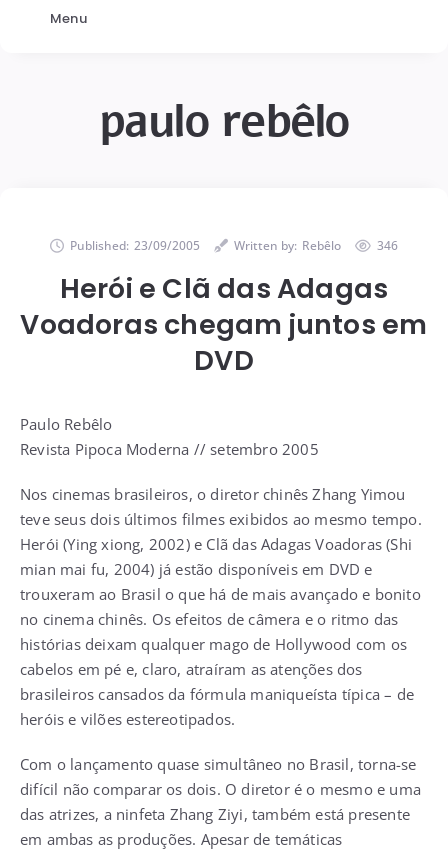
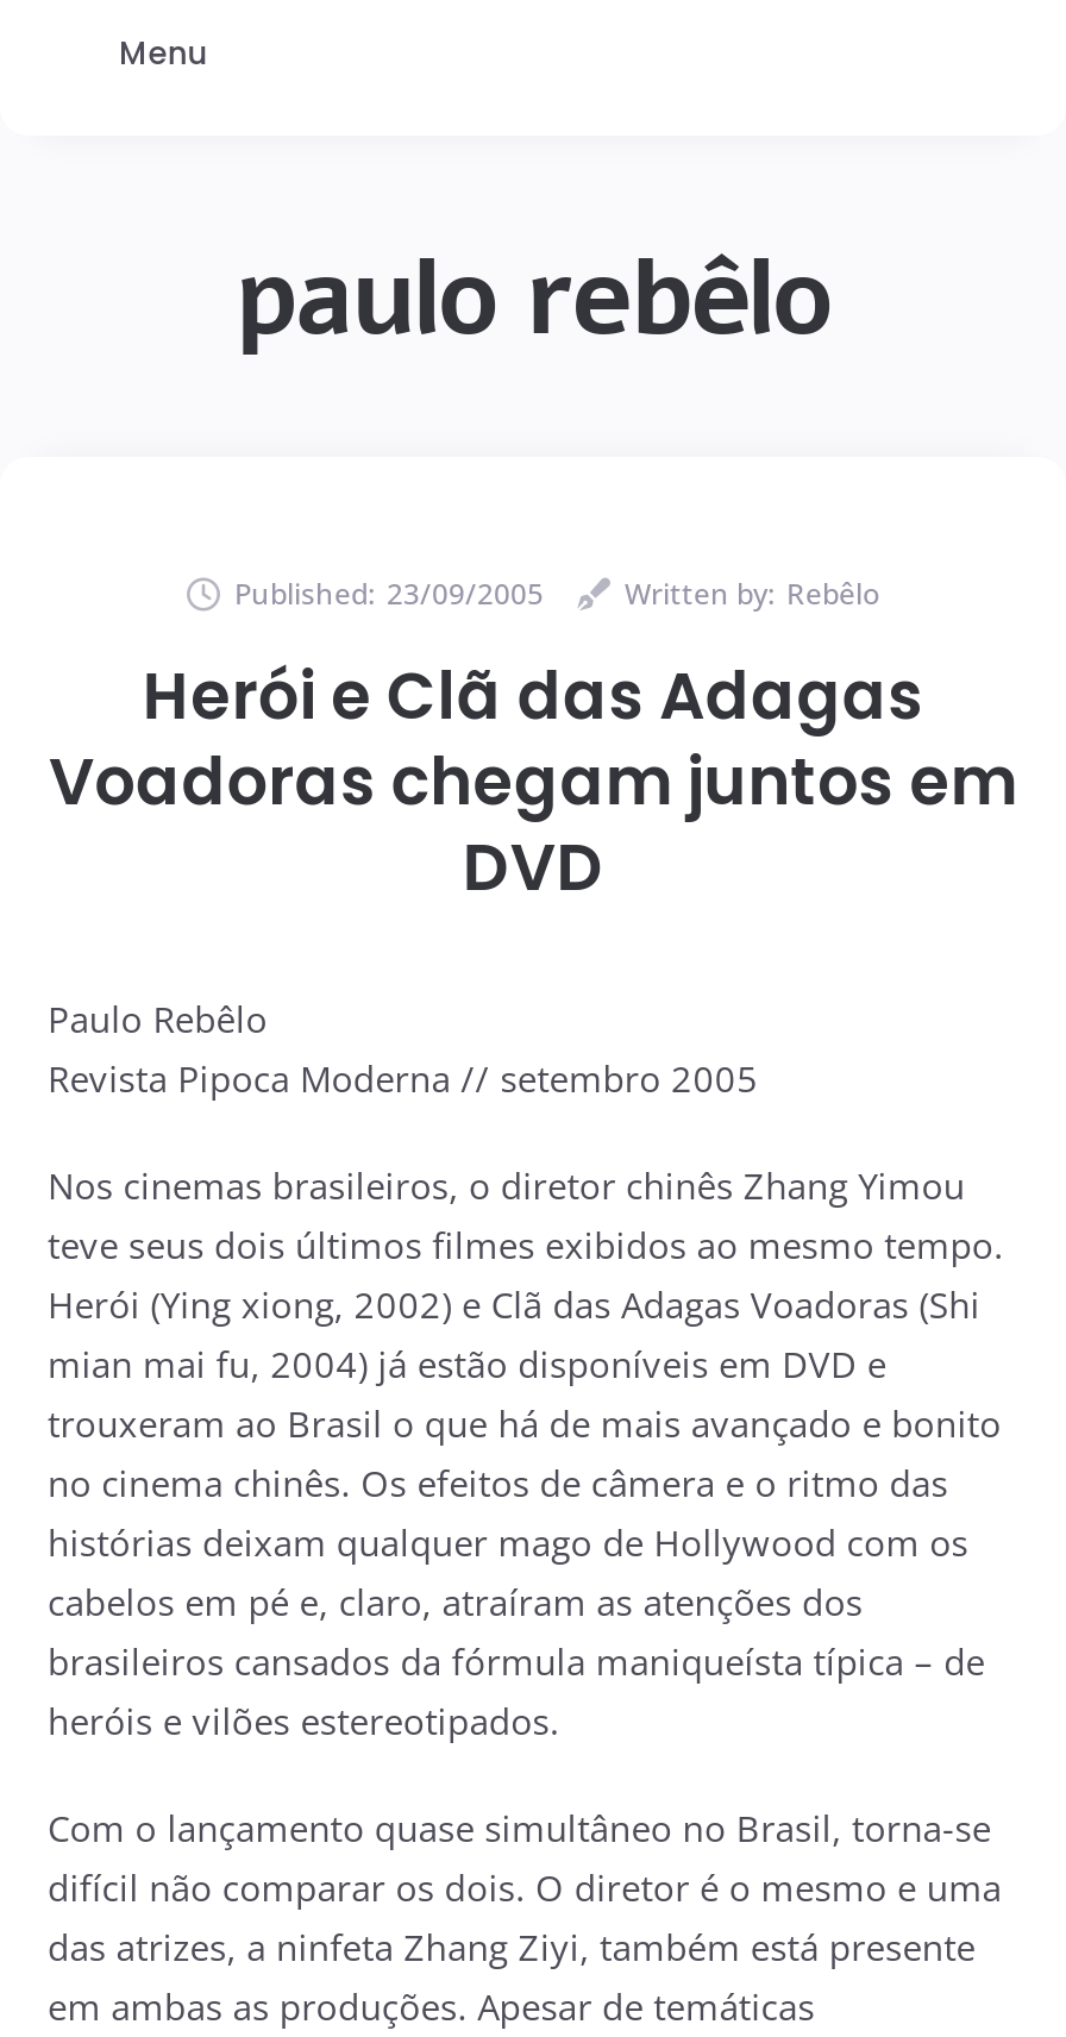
- 346
